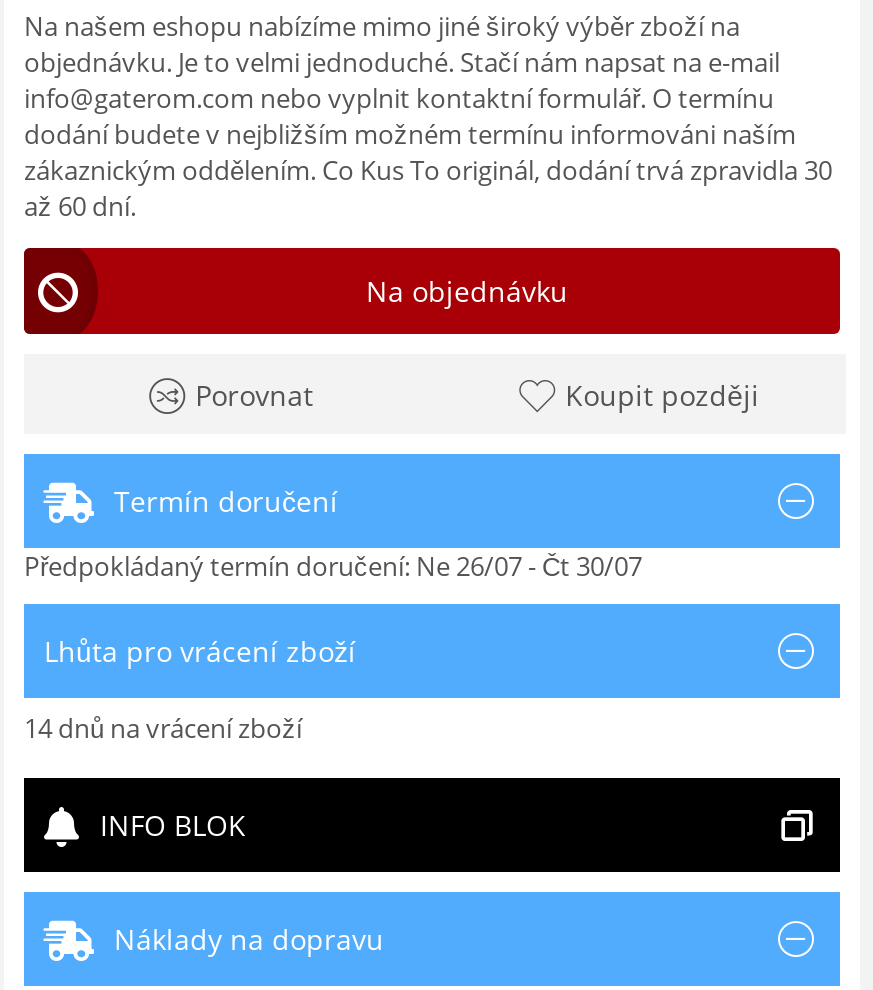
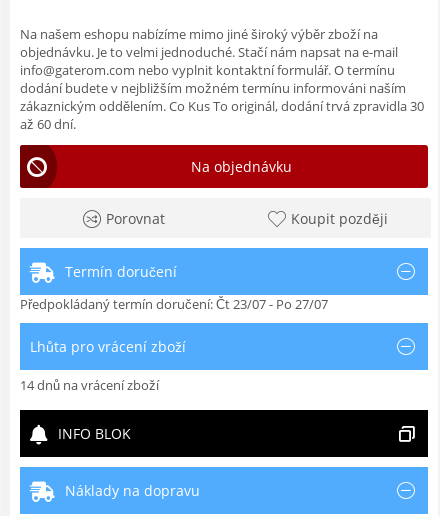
- Předpokládaný termín doručení: Ne 26/07 - Čt 30/07
+ Předpokládaný termín doručení: Čt 23/07 - Po 27/07
